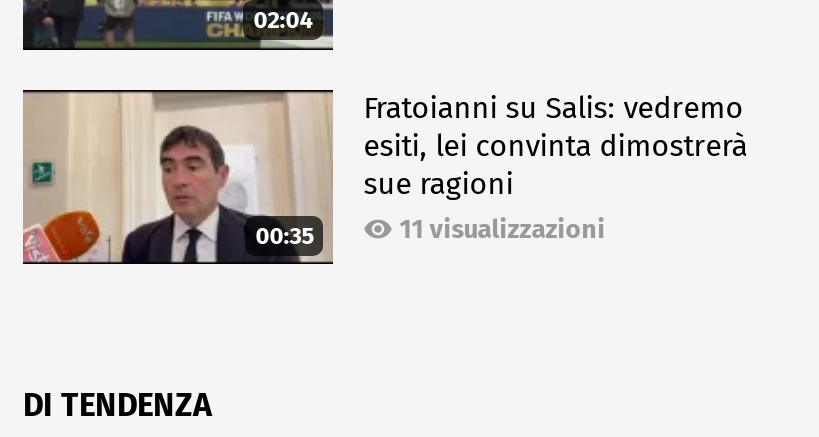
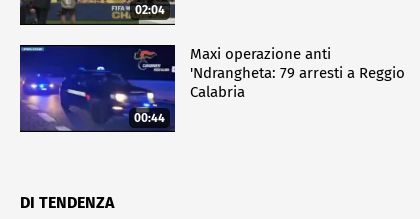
- [image]
- 00:35
+ [image]
+ 00:44

- Fratoianni su Salis: vedremo
- esiti, lei convinta dimostrerà
- sue ragioni
- 11 visualizzazioni
+ Maxi operazione anti
+ 'Ndrangheta: 79 arresti a Reggio
+ Calabria
